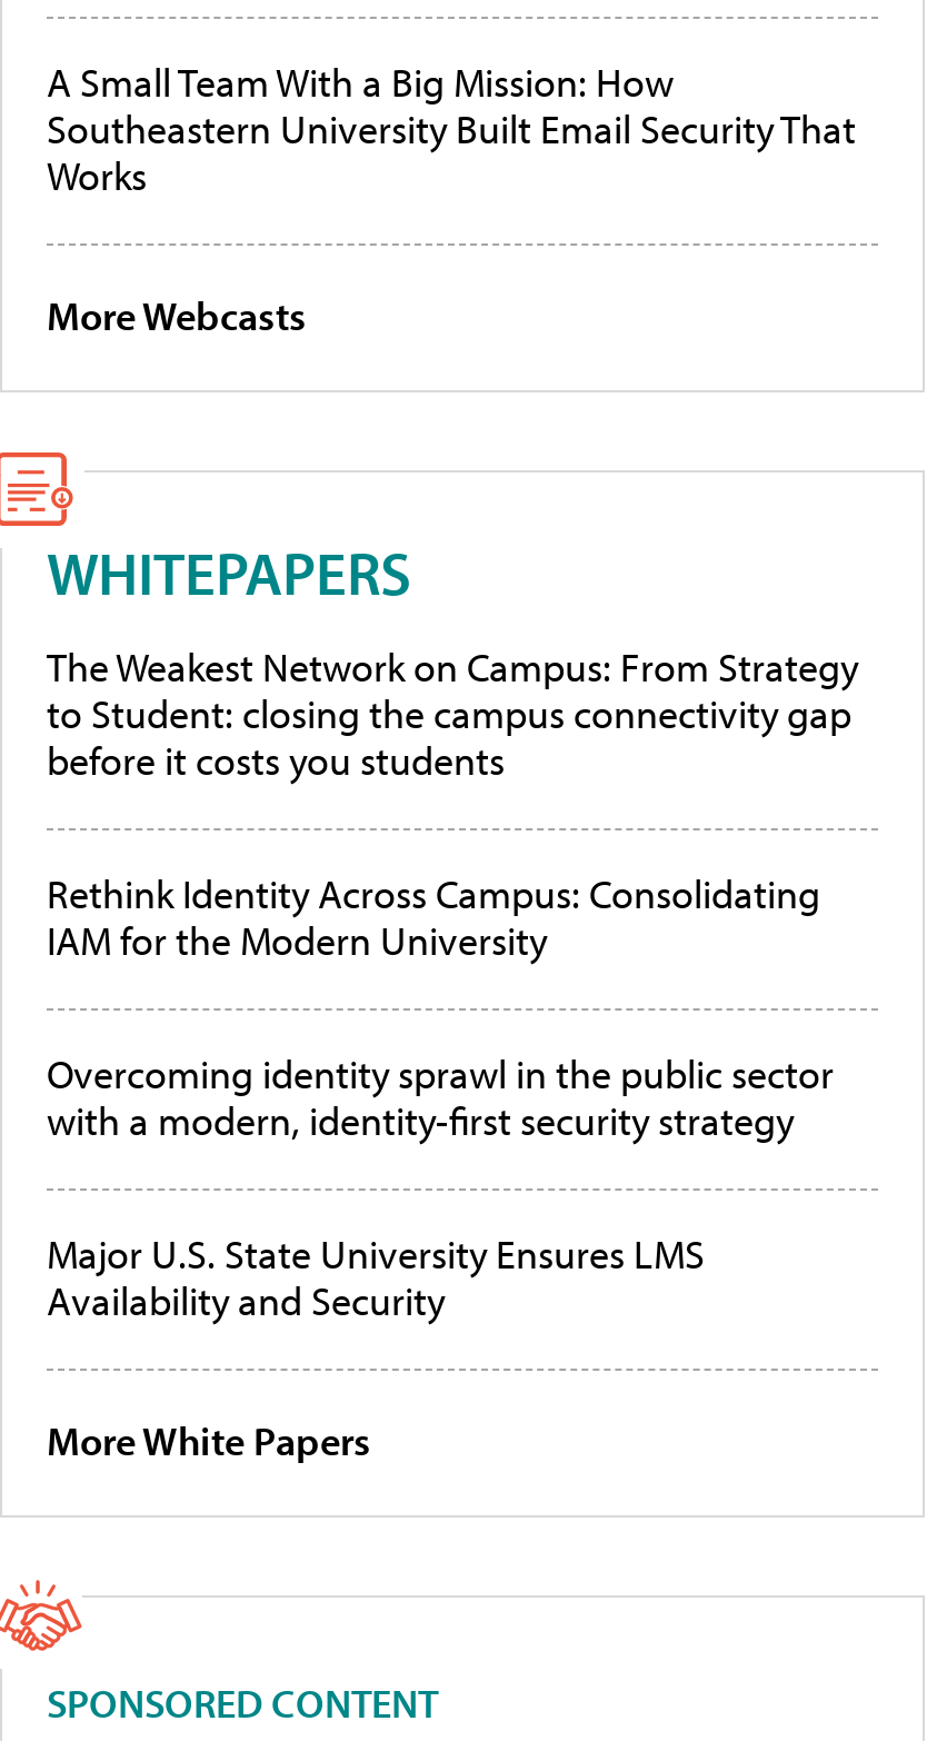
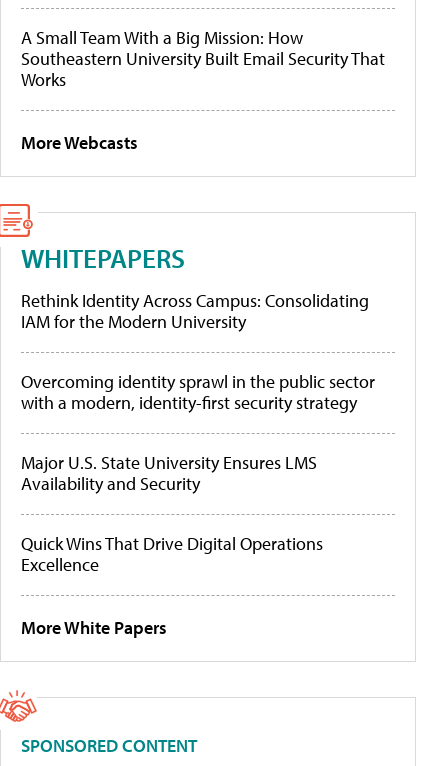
- The Weakest Network on Campus: From Strategy
- to Student: closing the campus connectivity gap
- before it costs you students

moved up: Rethink Identity Across Campus: Consolidating | IAM for the Modern University | Overcoming identity sprawl in the public sector | with a modern, identity-first security strategy | Major U.S. State University Ensures LMS | Availability and Security

+ Quick Wins That Drive Digital Operations
+ Excellence
